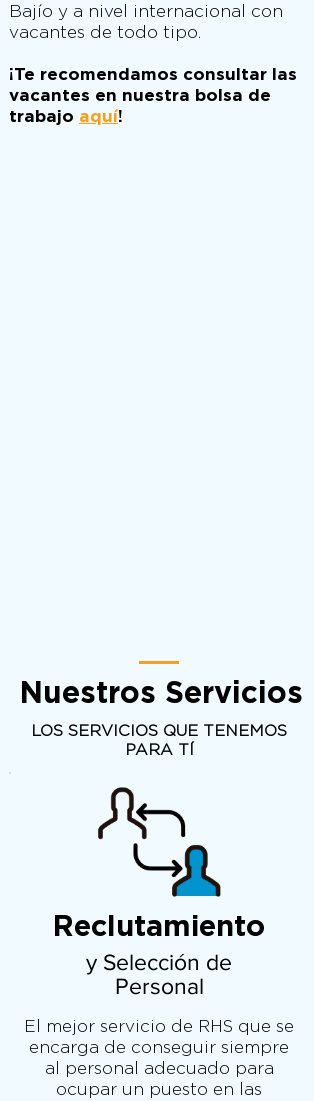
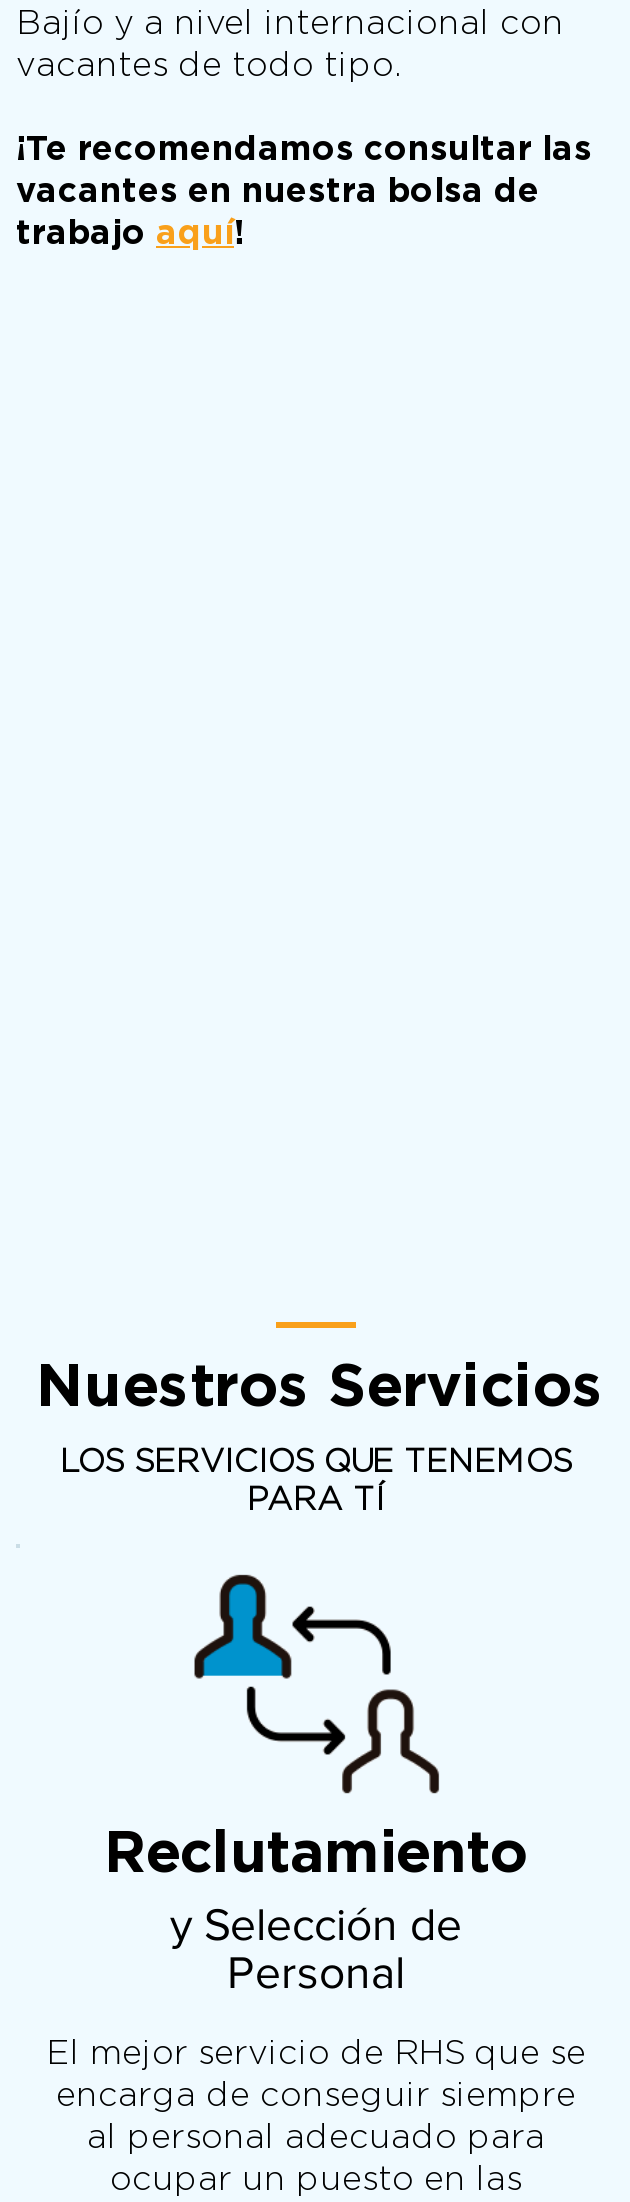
- [image]
+ [image]
